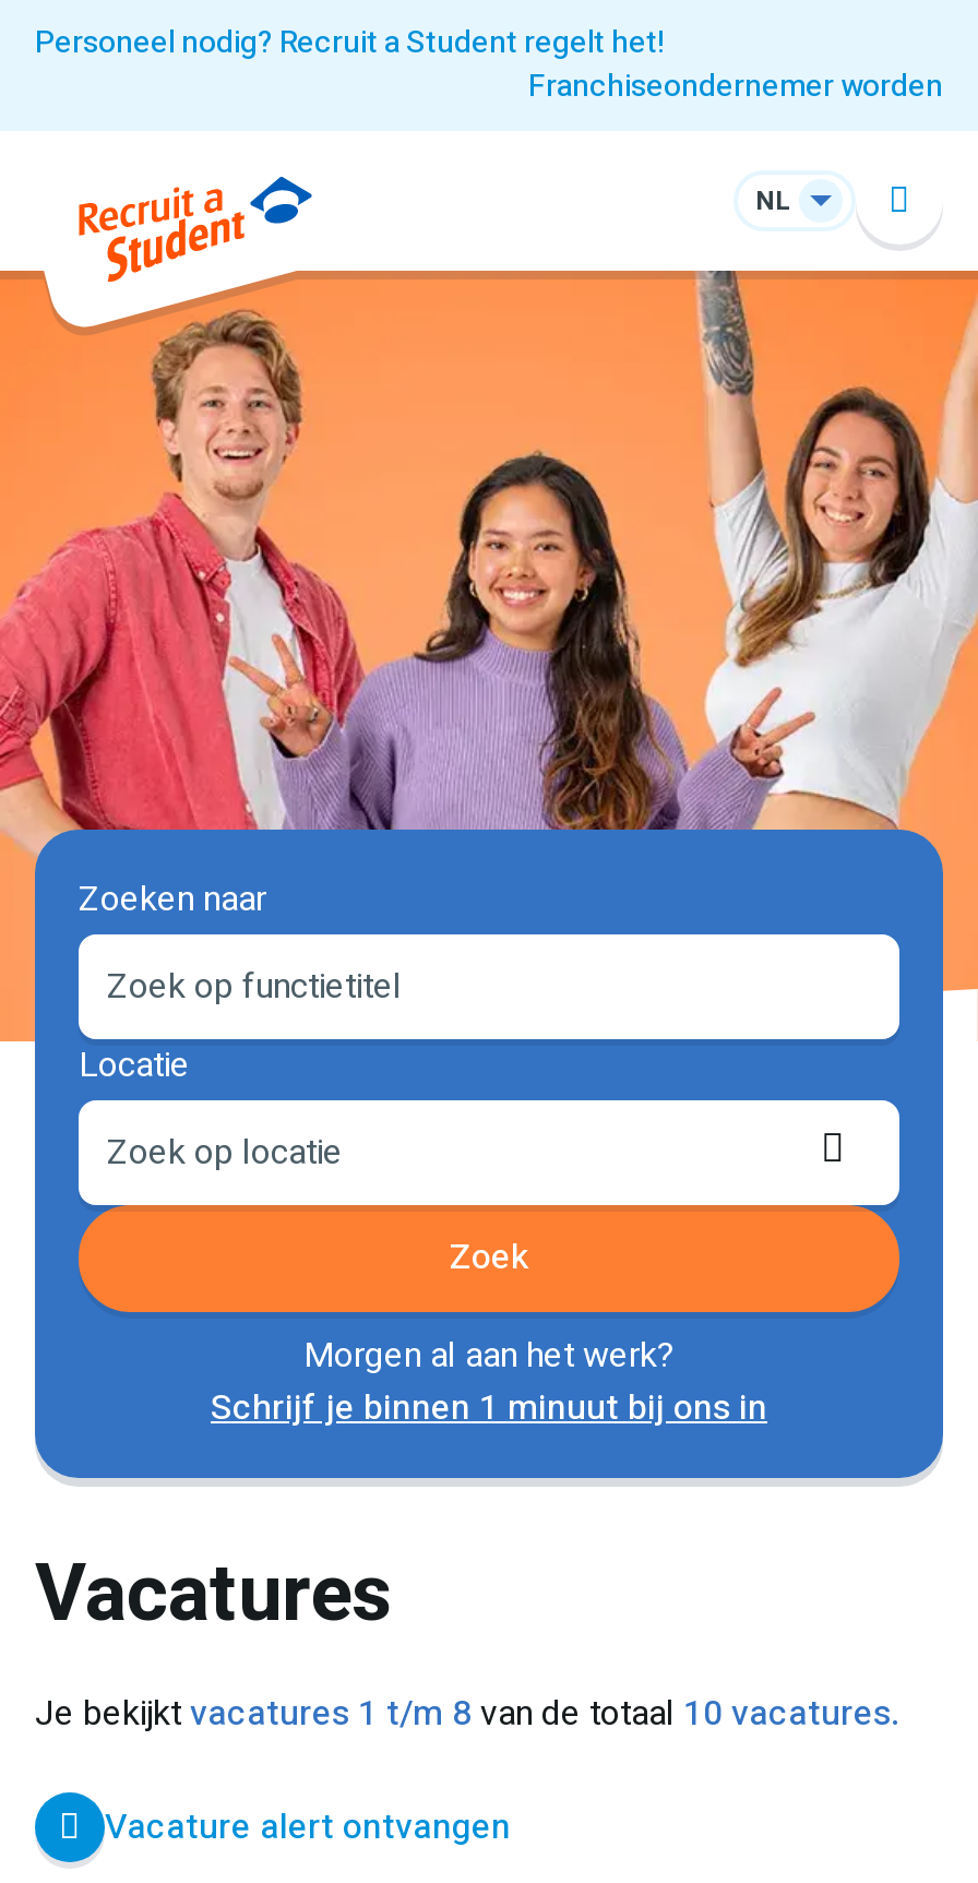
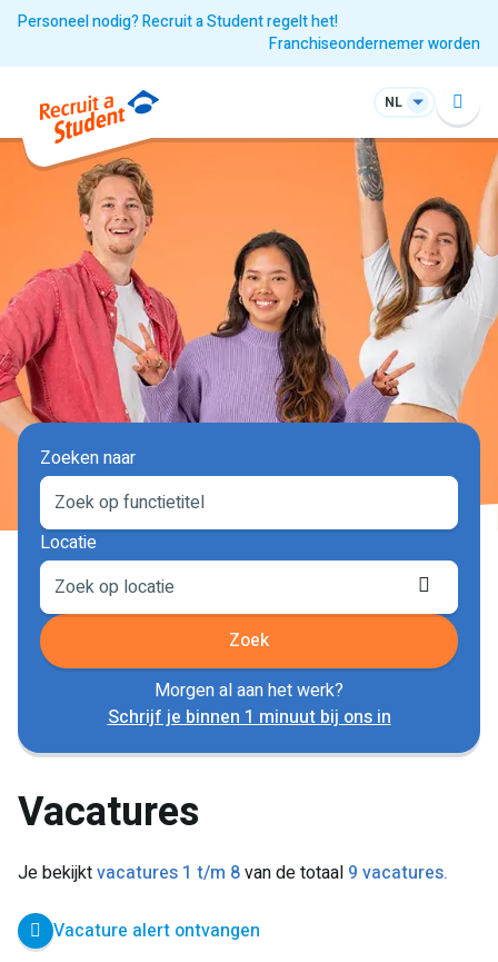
- Je bekijkt vacatures 1 t/m 8 van de totaal 10 vacatures.
+ Je bekijkt vacatures 1 t/m 8 van de totaal 9 vacatures.
